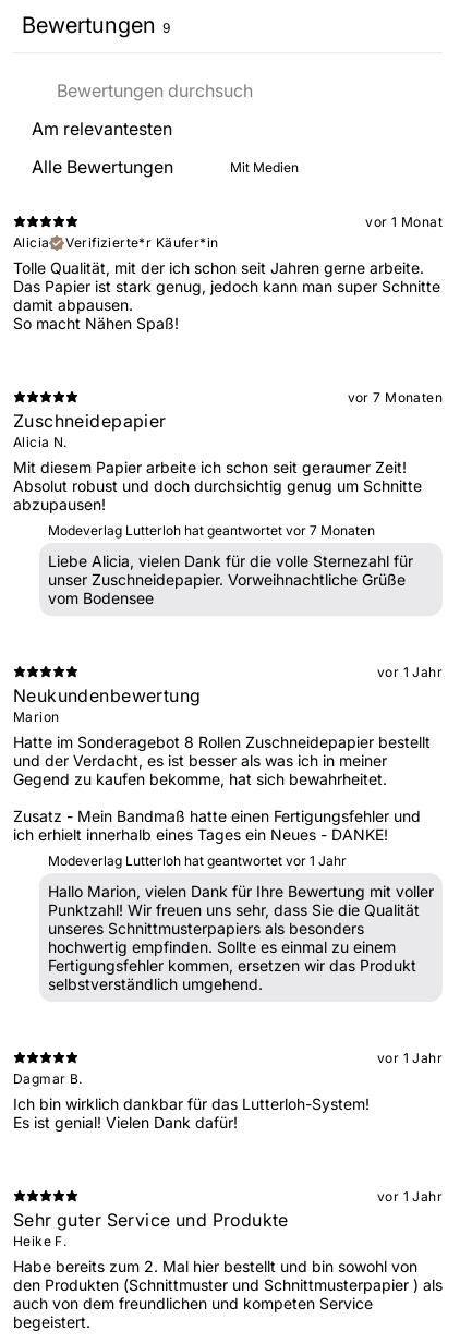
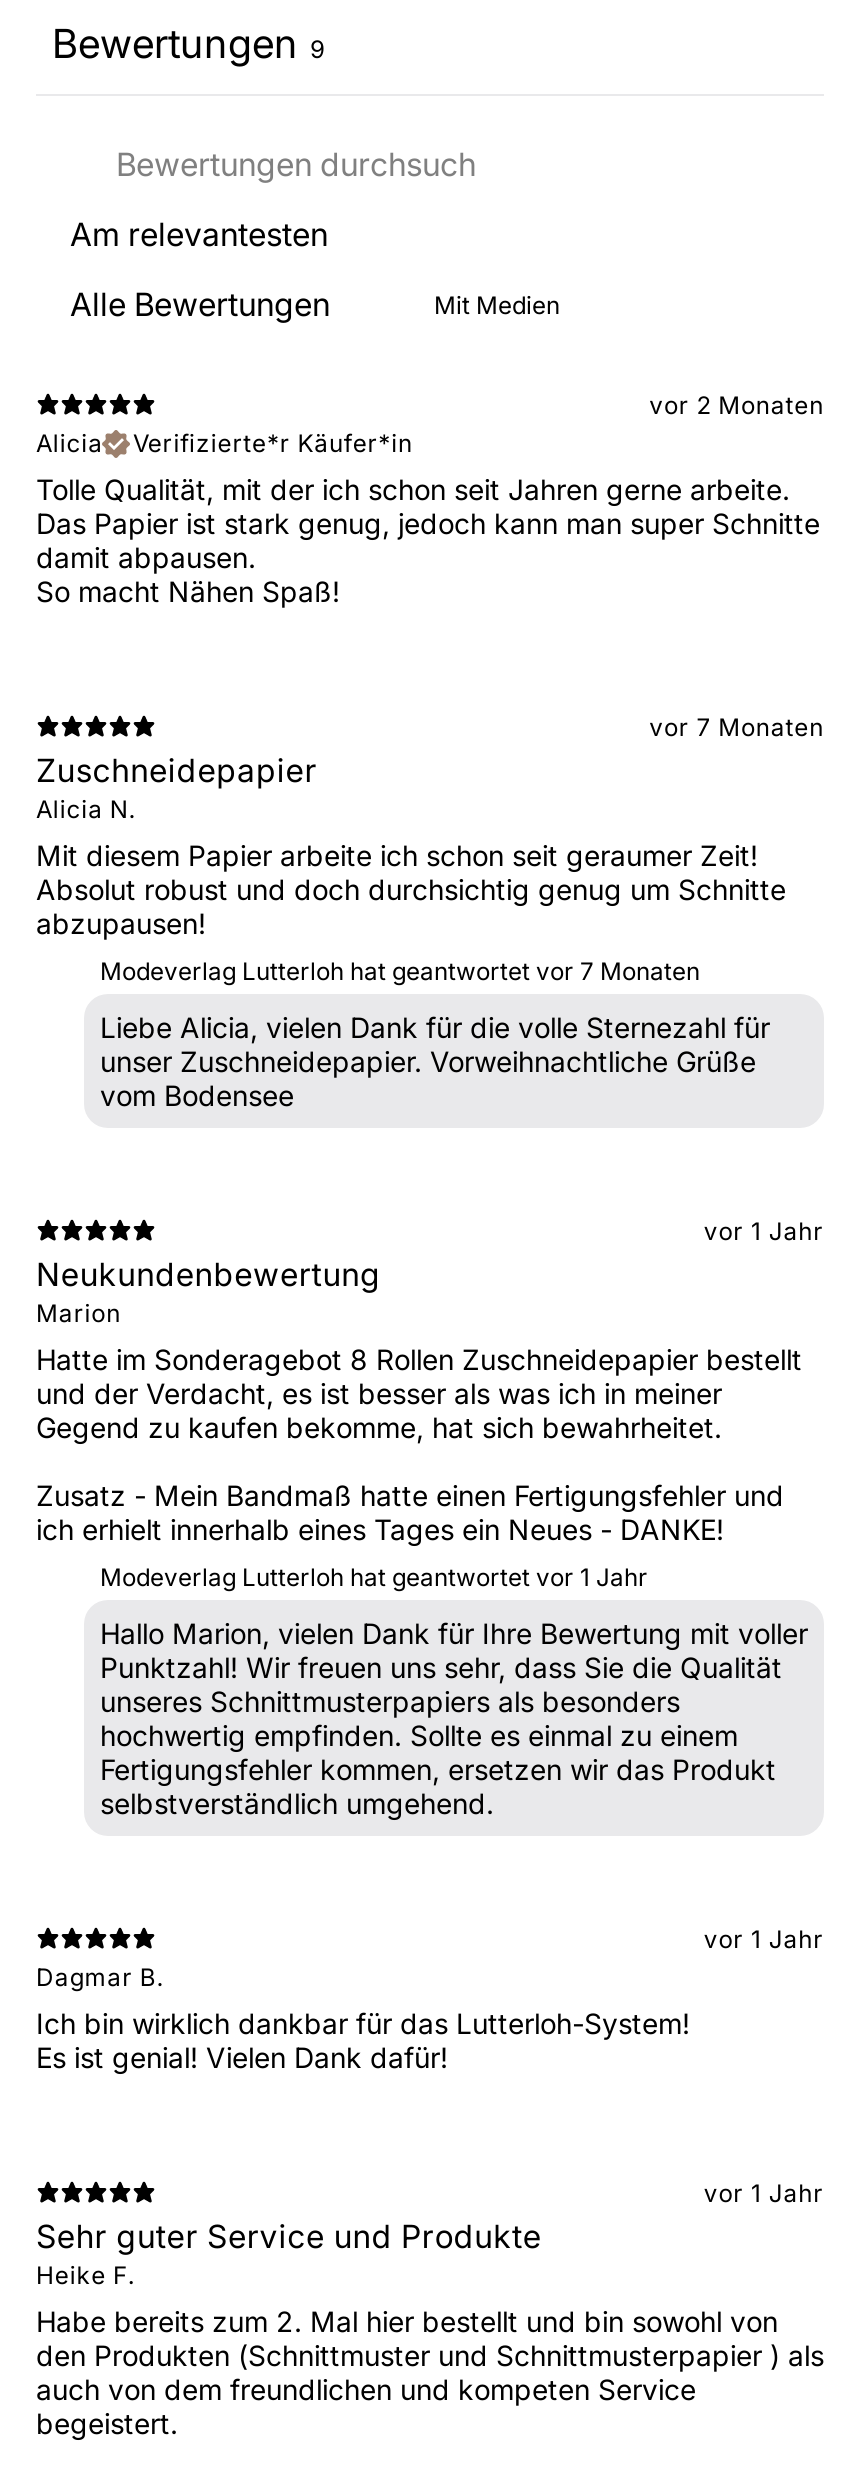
- vor 1 Monat
+ vor 2 Monaten
